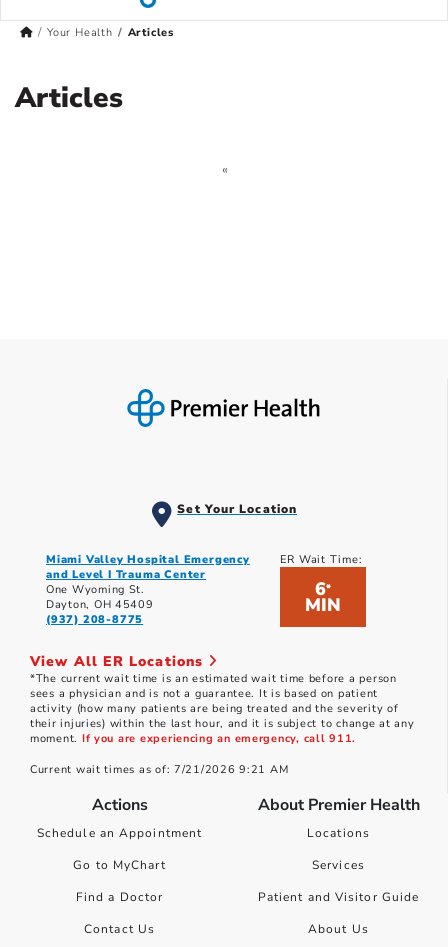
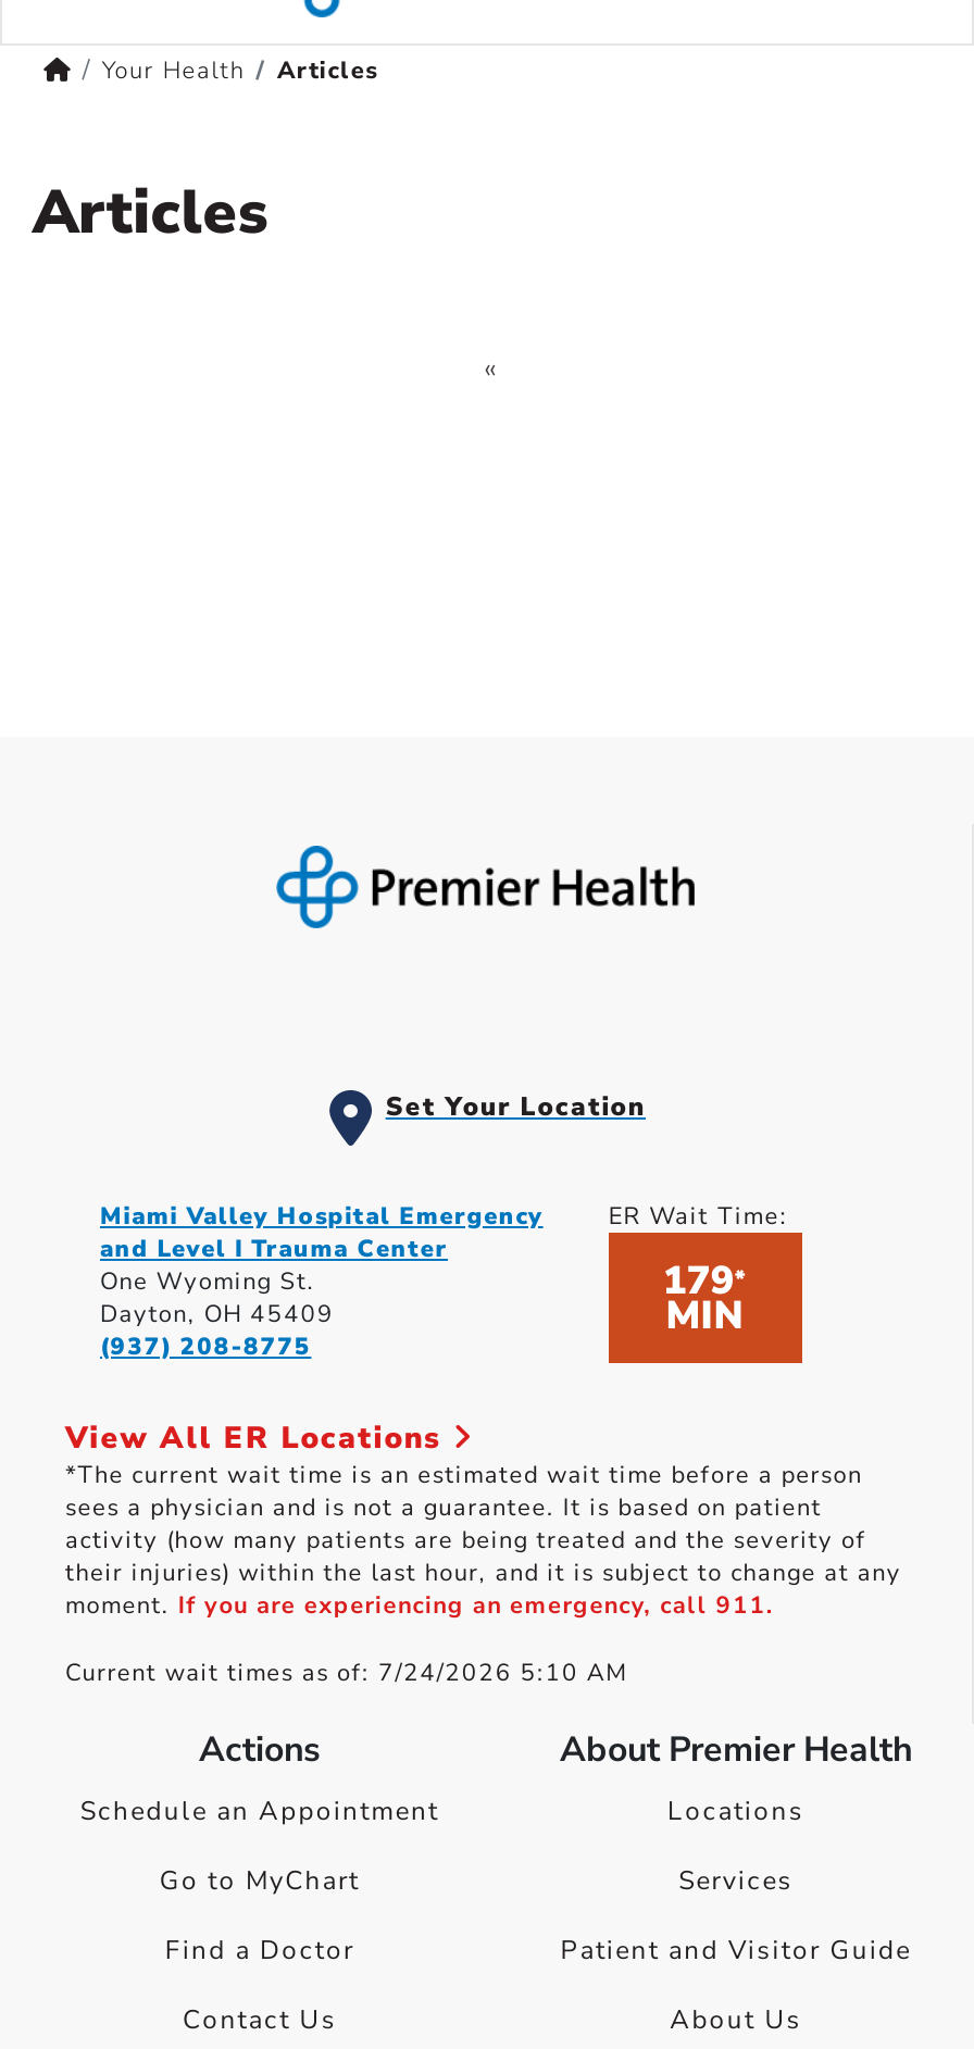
- 6*
+ 179*

- Current wait times as of: 7/21/2026 9:21 AM
+ Current wait times as of: 7/24/2026 5:10 AM
